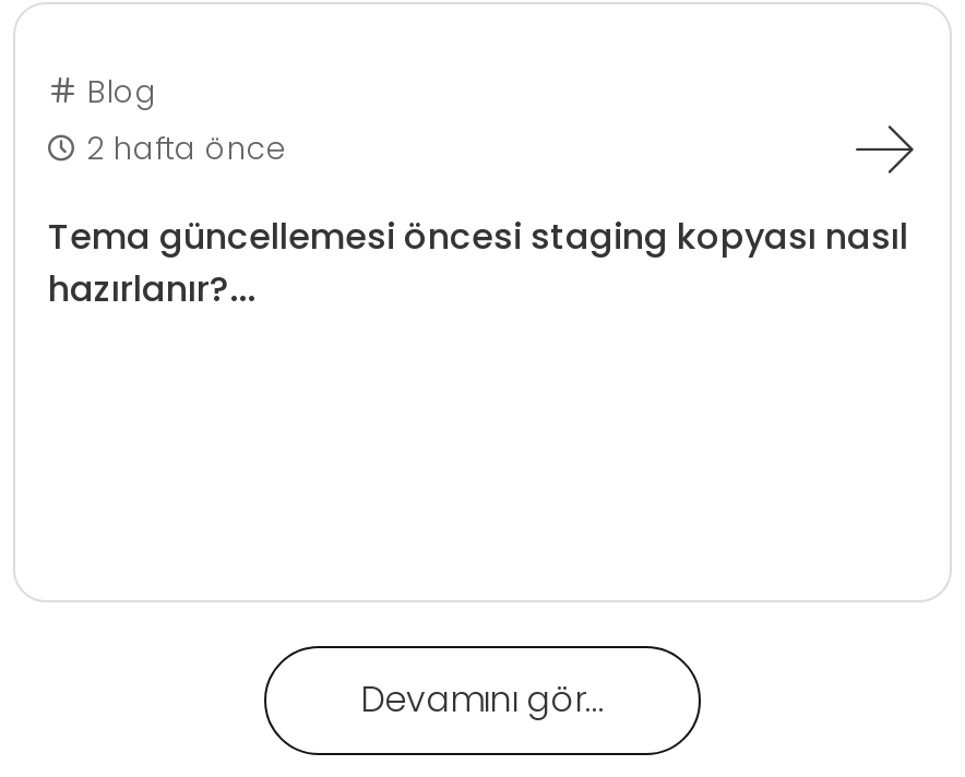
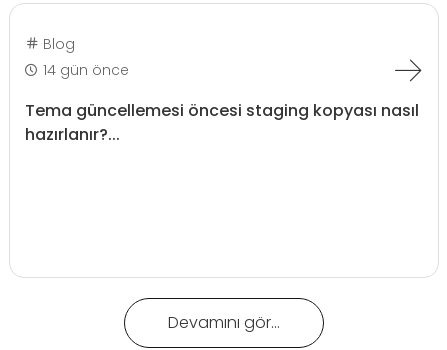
- 2 hafta önce
+ 14 gün önce
